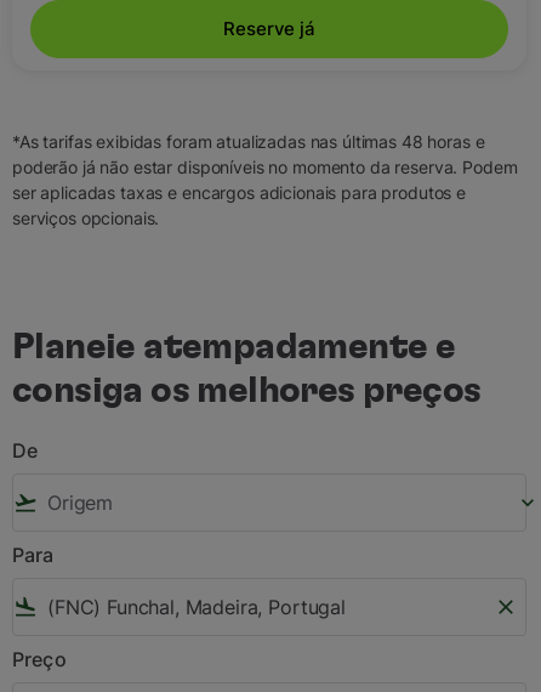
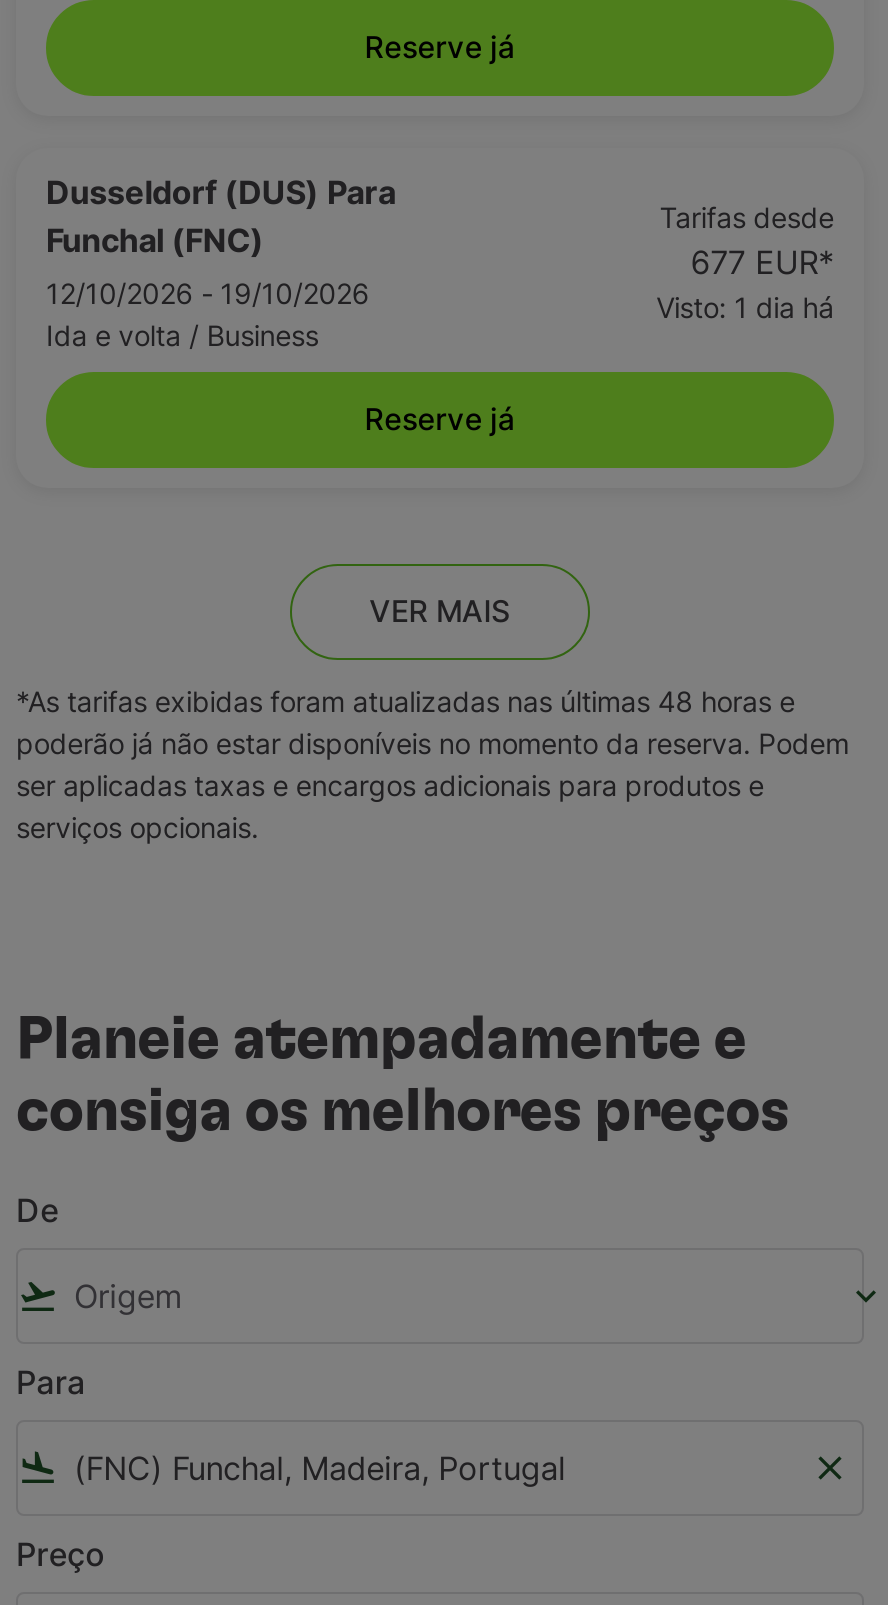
+ Dusseldorf (DUS) Para
+ Funchal (FNC)
+ 12/10/2026 - 19/10/2026
+ Ida e volta / Business

+ Tarifas desde
+ 677 EUR*
+ Visto: 1 dia há
+ Reserve já

+ VER MAIS
